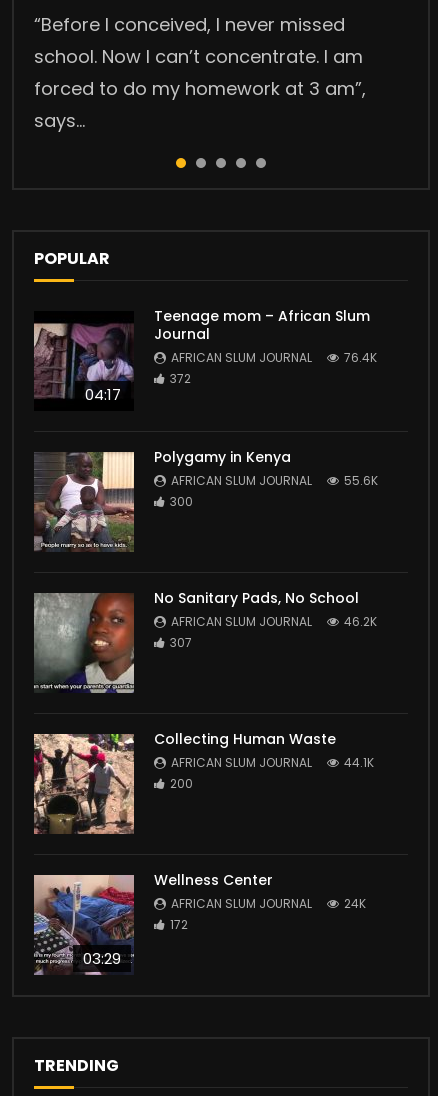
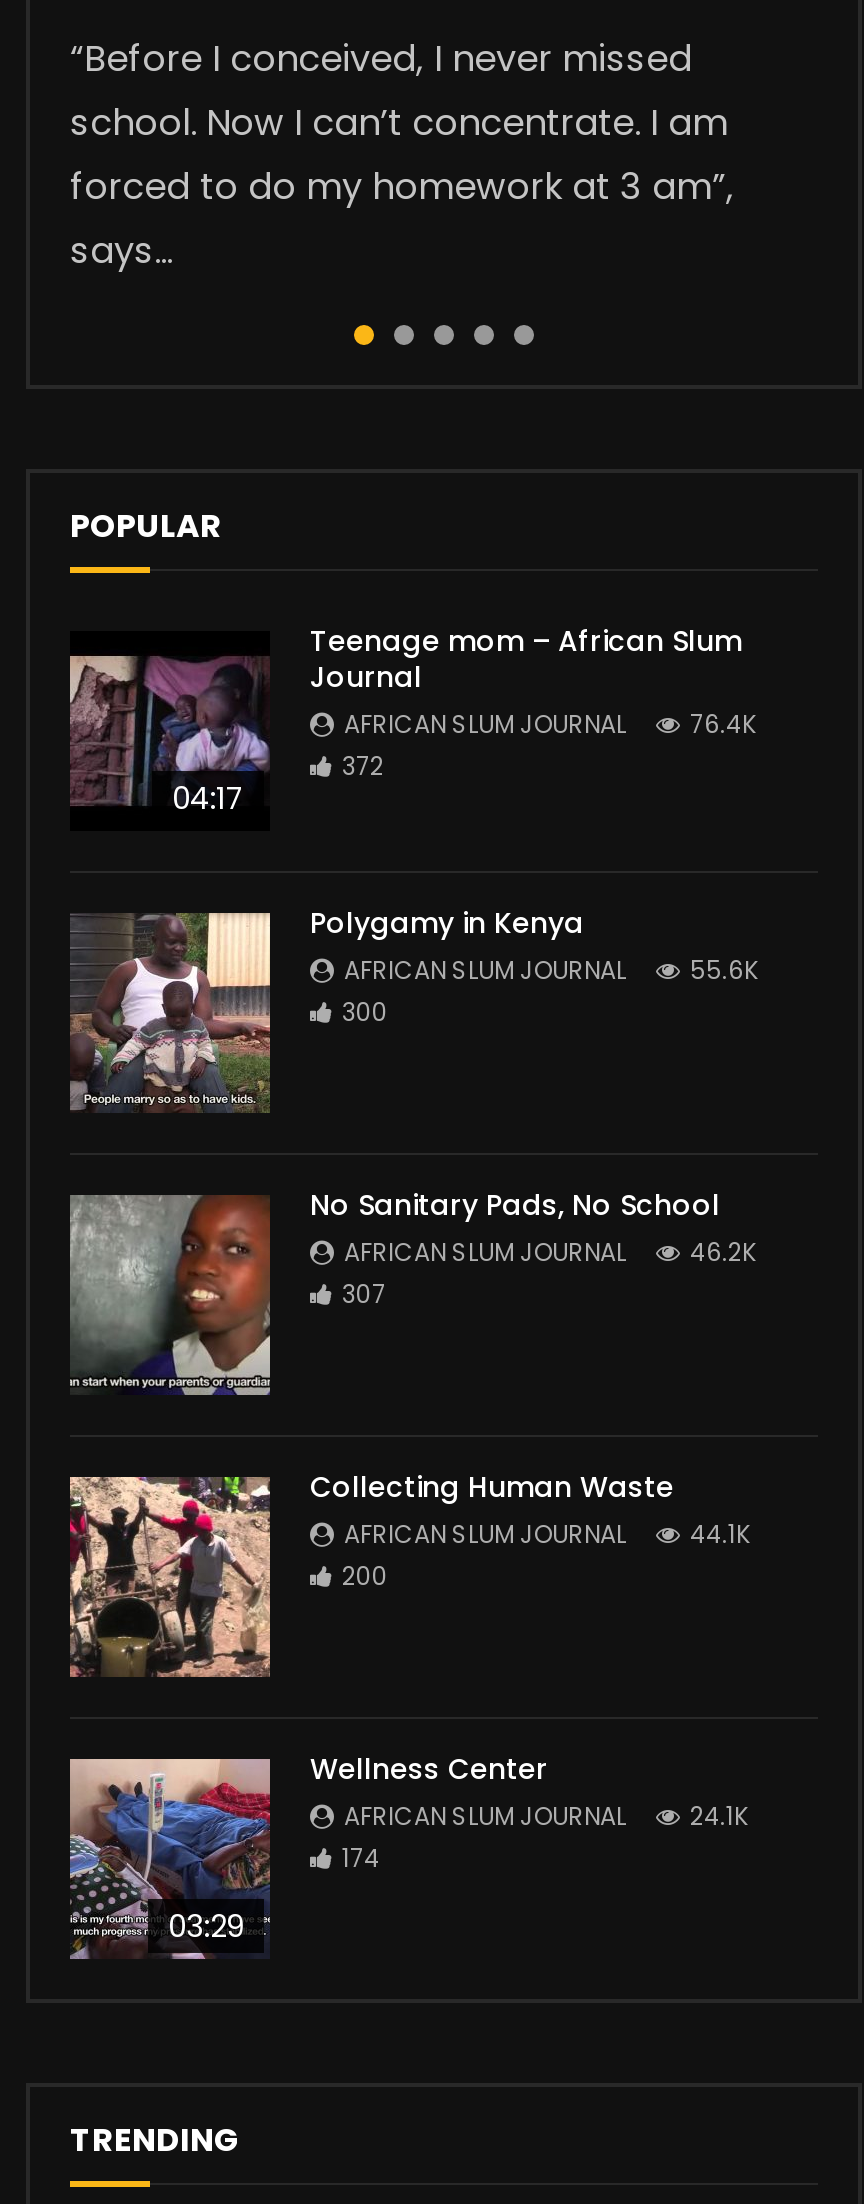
- 24K
- 172
+ 24.1K
+ 174
